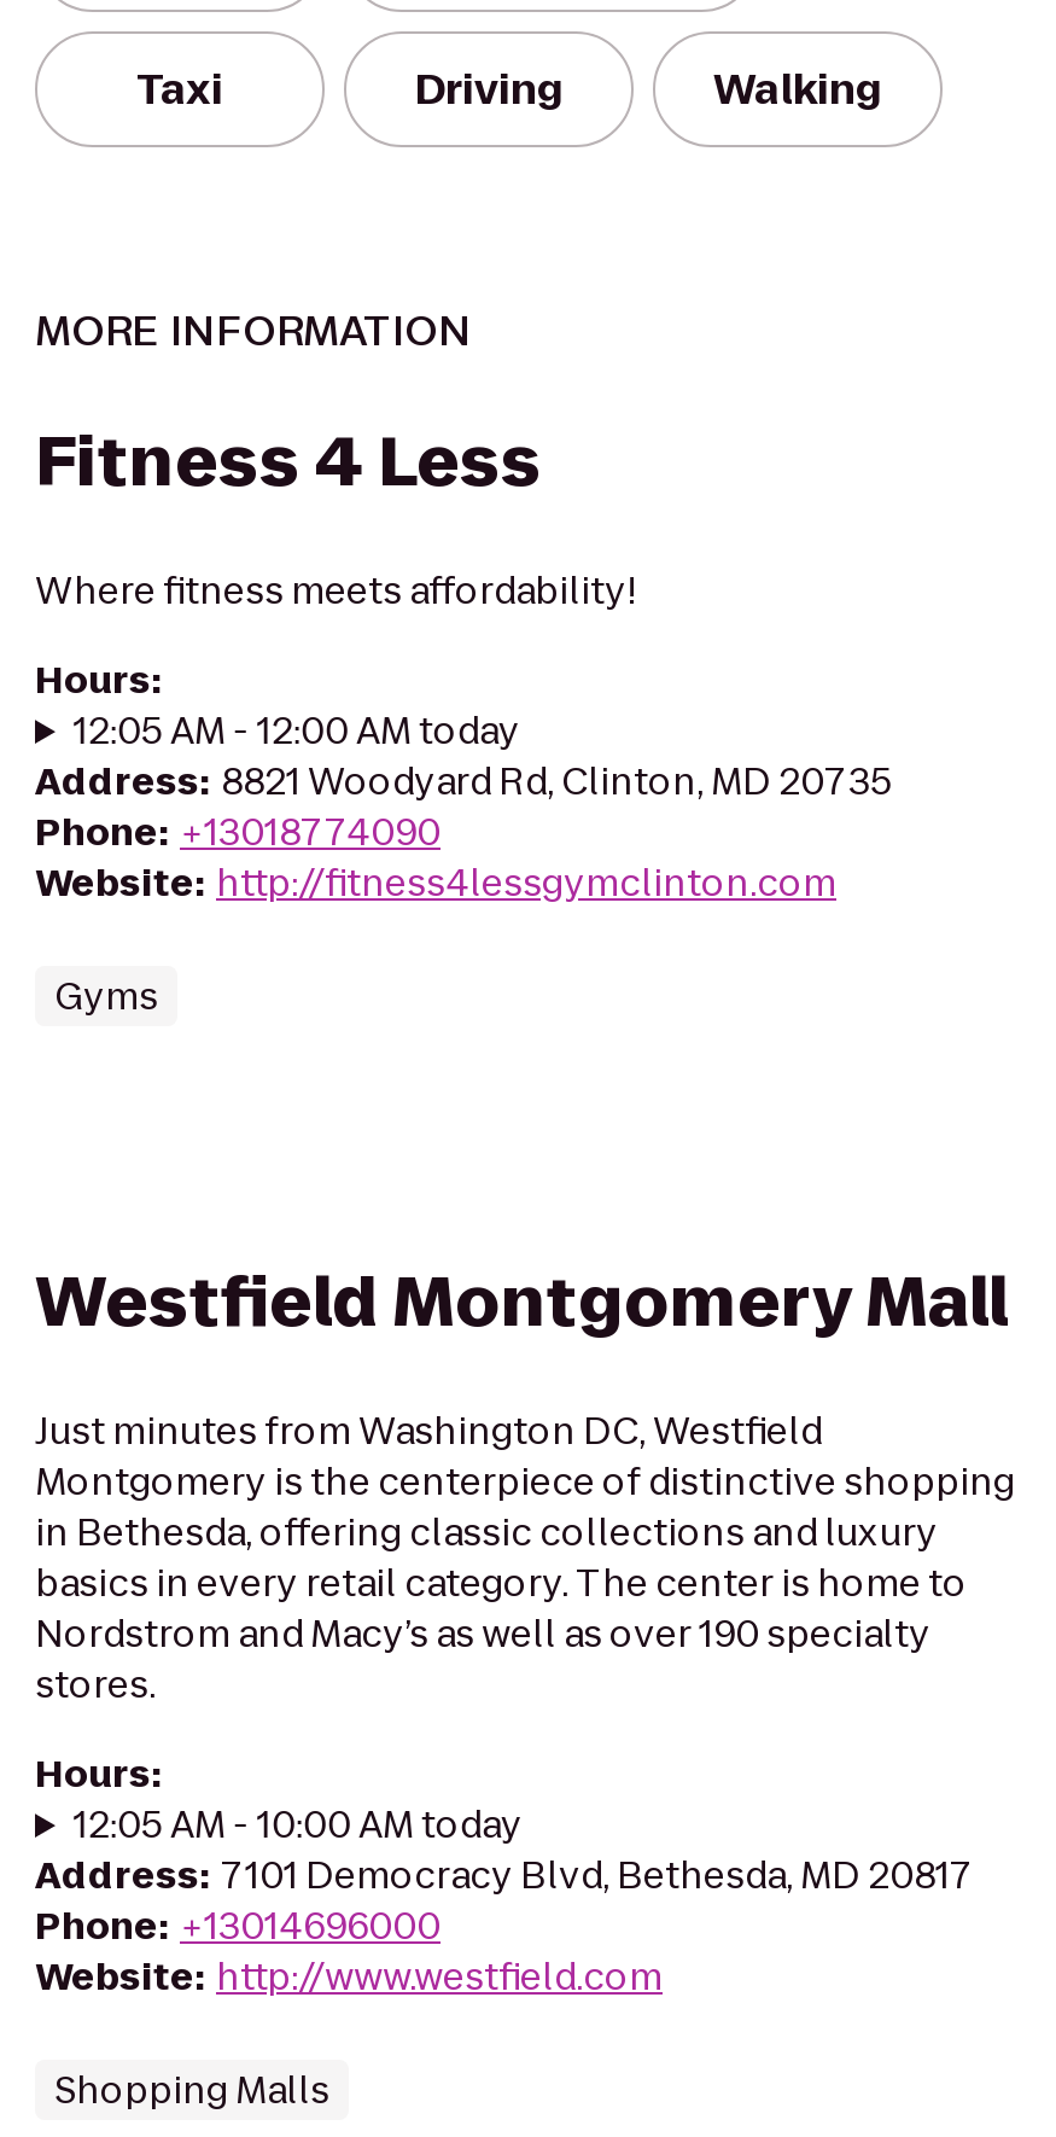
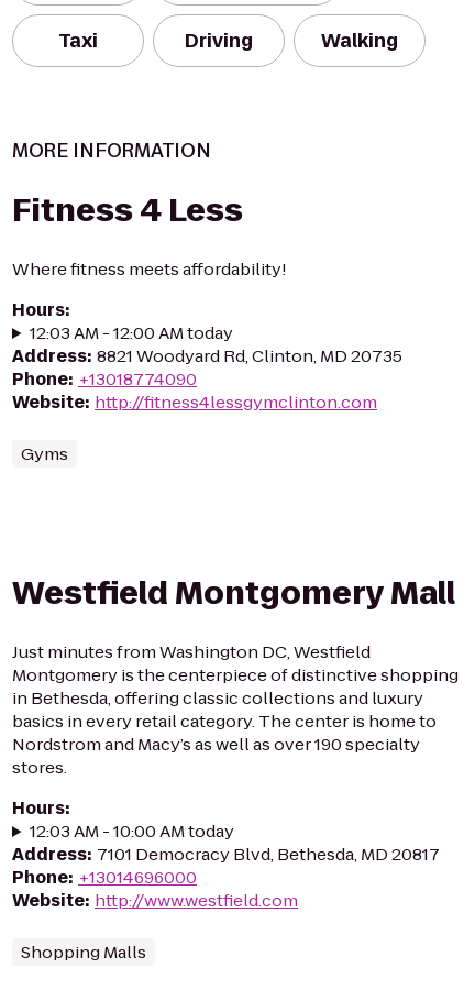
- 12:05 AM - 12:00 AM today
+ 12:03 AM - 12:00 AM today

- 12:05 AM - 10:00 AM today
+ 12:03 AM - 10:00 AM today
